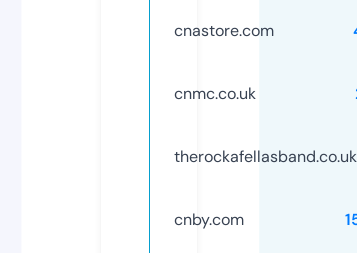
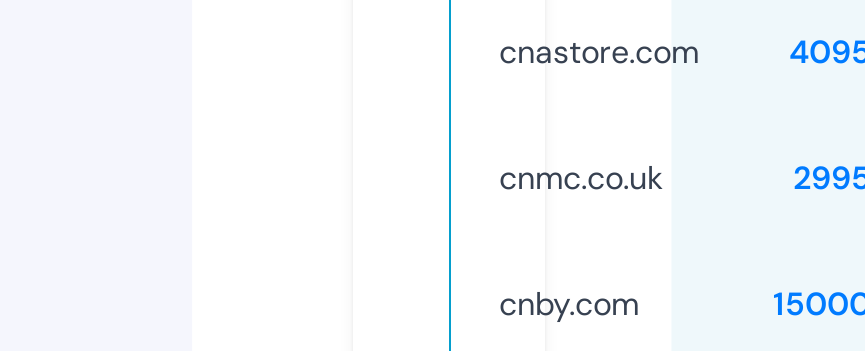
- therockafellasband.co.uk
